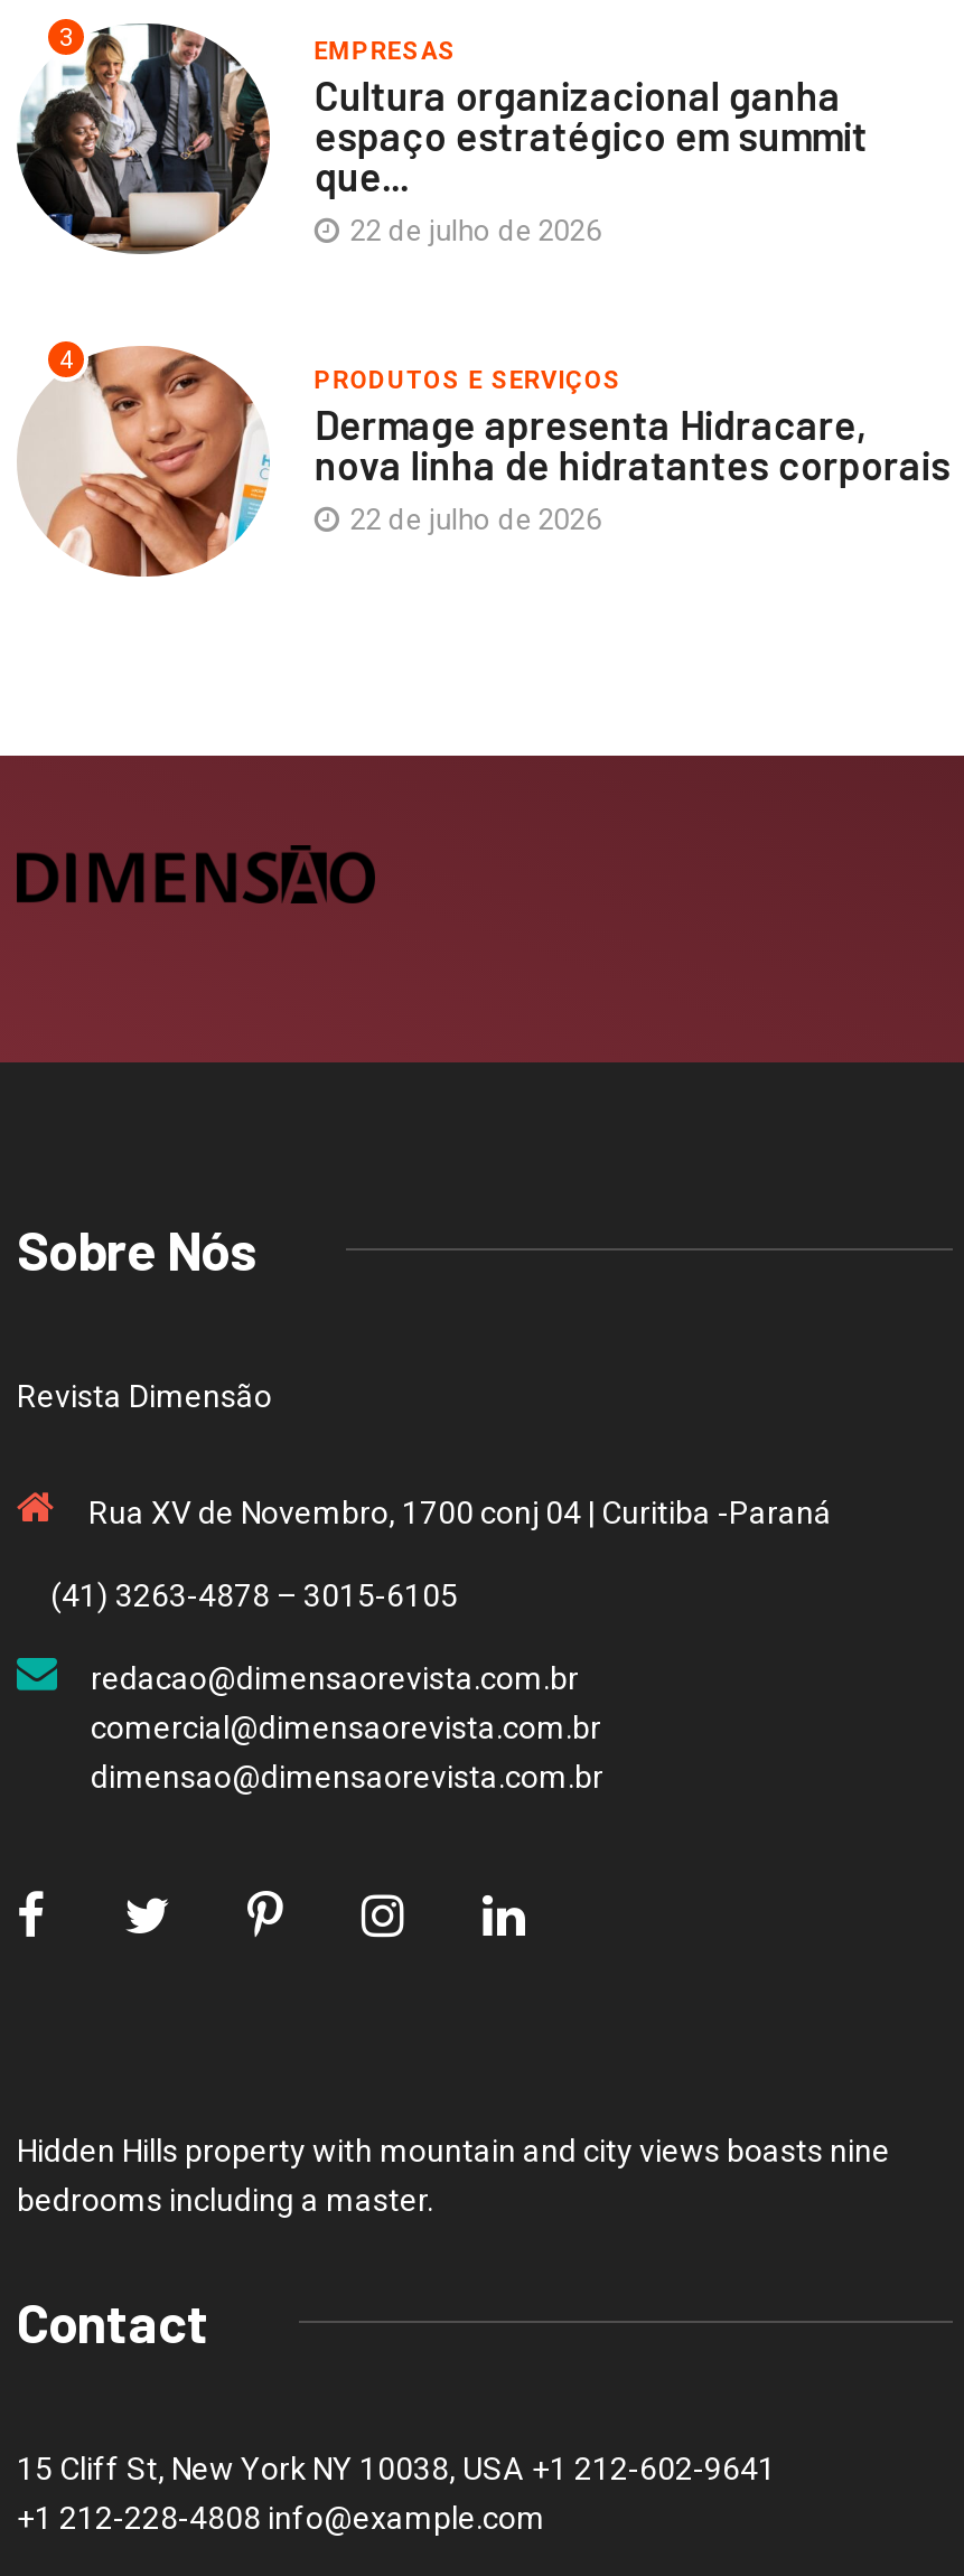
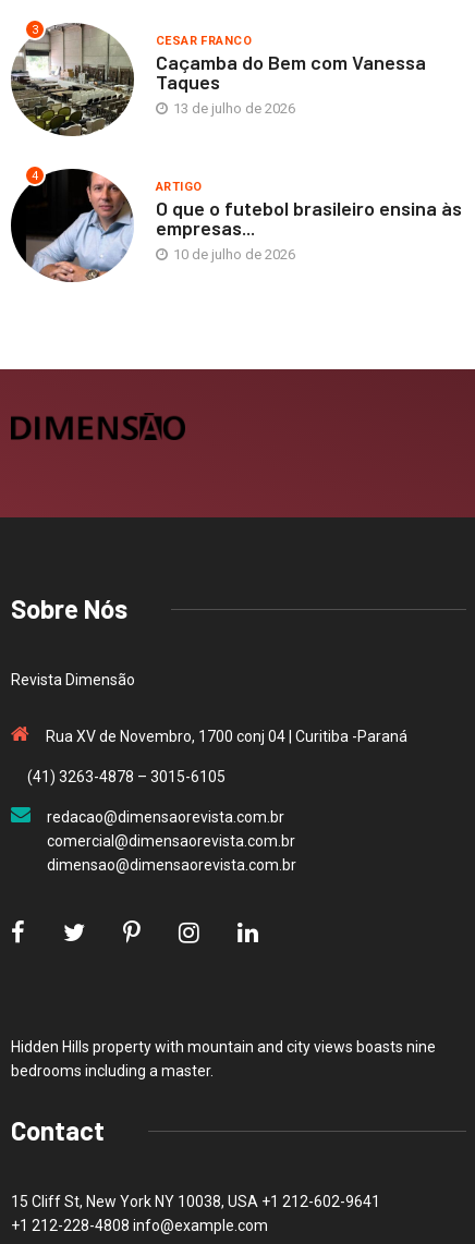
- [image]
- EMPRESAS
- Cultura organizacional ganha
- espaço estratégico em summit
- que...
- 22 de julho de 2026
+ [image]
+ CESAR FRANCO
+ Caçamba do Bem com Vanessa
+ Taques
+ 13 de julho de 2026

- [image]
- PRODUTOS E SERVIÇOS
- Dermage apresenta Hidracare,
- nova linha de hidratantes corporais
- 22 de julho de 2026
+ [image]
+ ARTIGO
+ O que o futebol brasileiro ensina às
+ empresas...
+ 10 de julho de 2026
